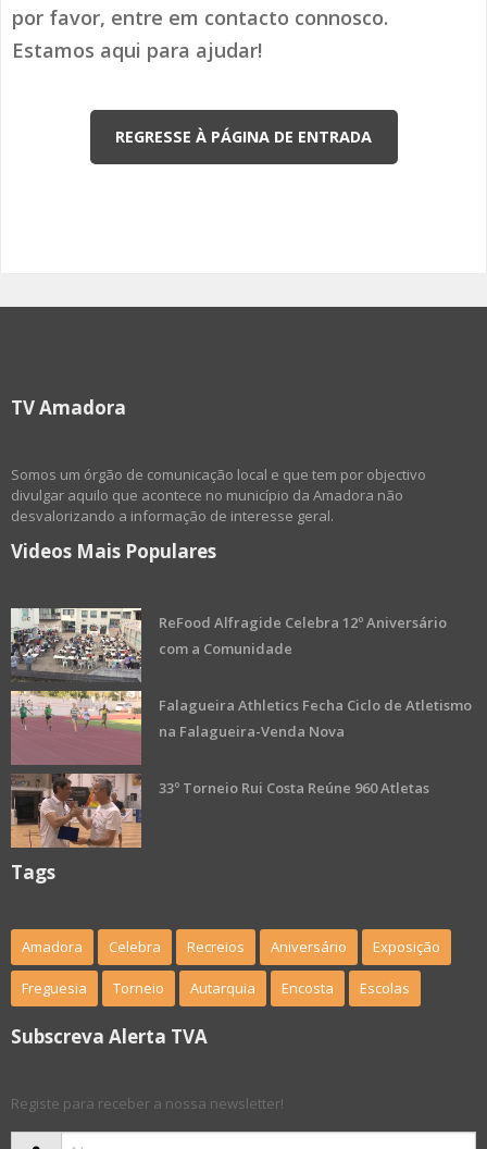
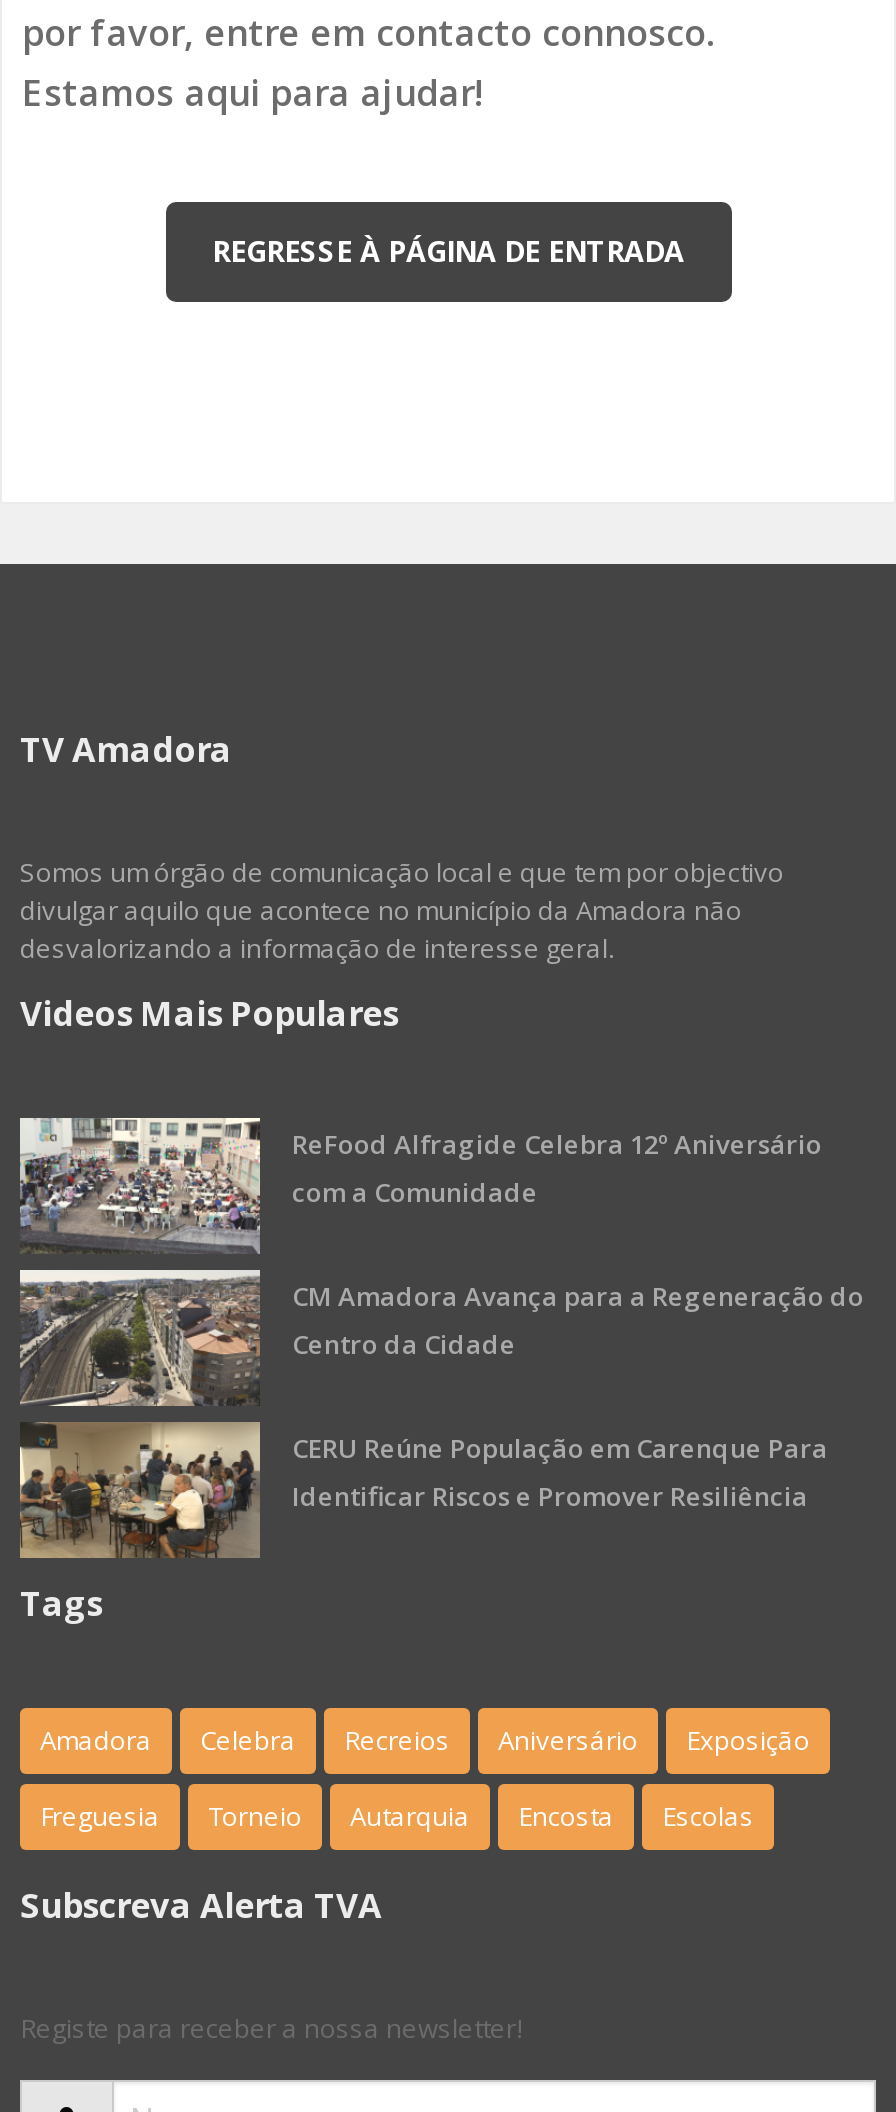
- [image]
- Falagueira Athletics Fecha Ciclo de Atletismo
- na Falagueira-Venda Nova
+ [image]
+ CM Amadora Avança para a Regeneração do
+ Centro da Cidade

- [image]
- 33º Torneio Rui Costa Reúne 960 Atletas
+ [image]
+ CERU Reúne População em Carenque Para
+ Identificar Riscos e Promover Resiliência
